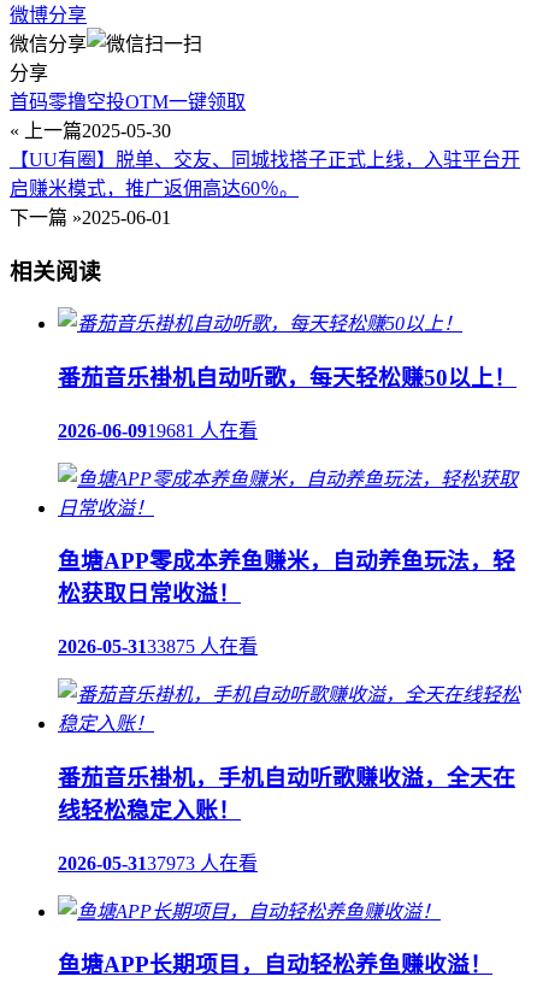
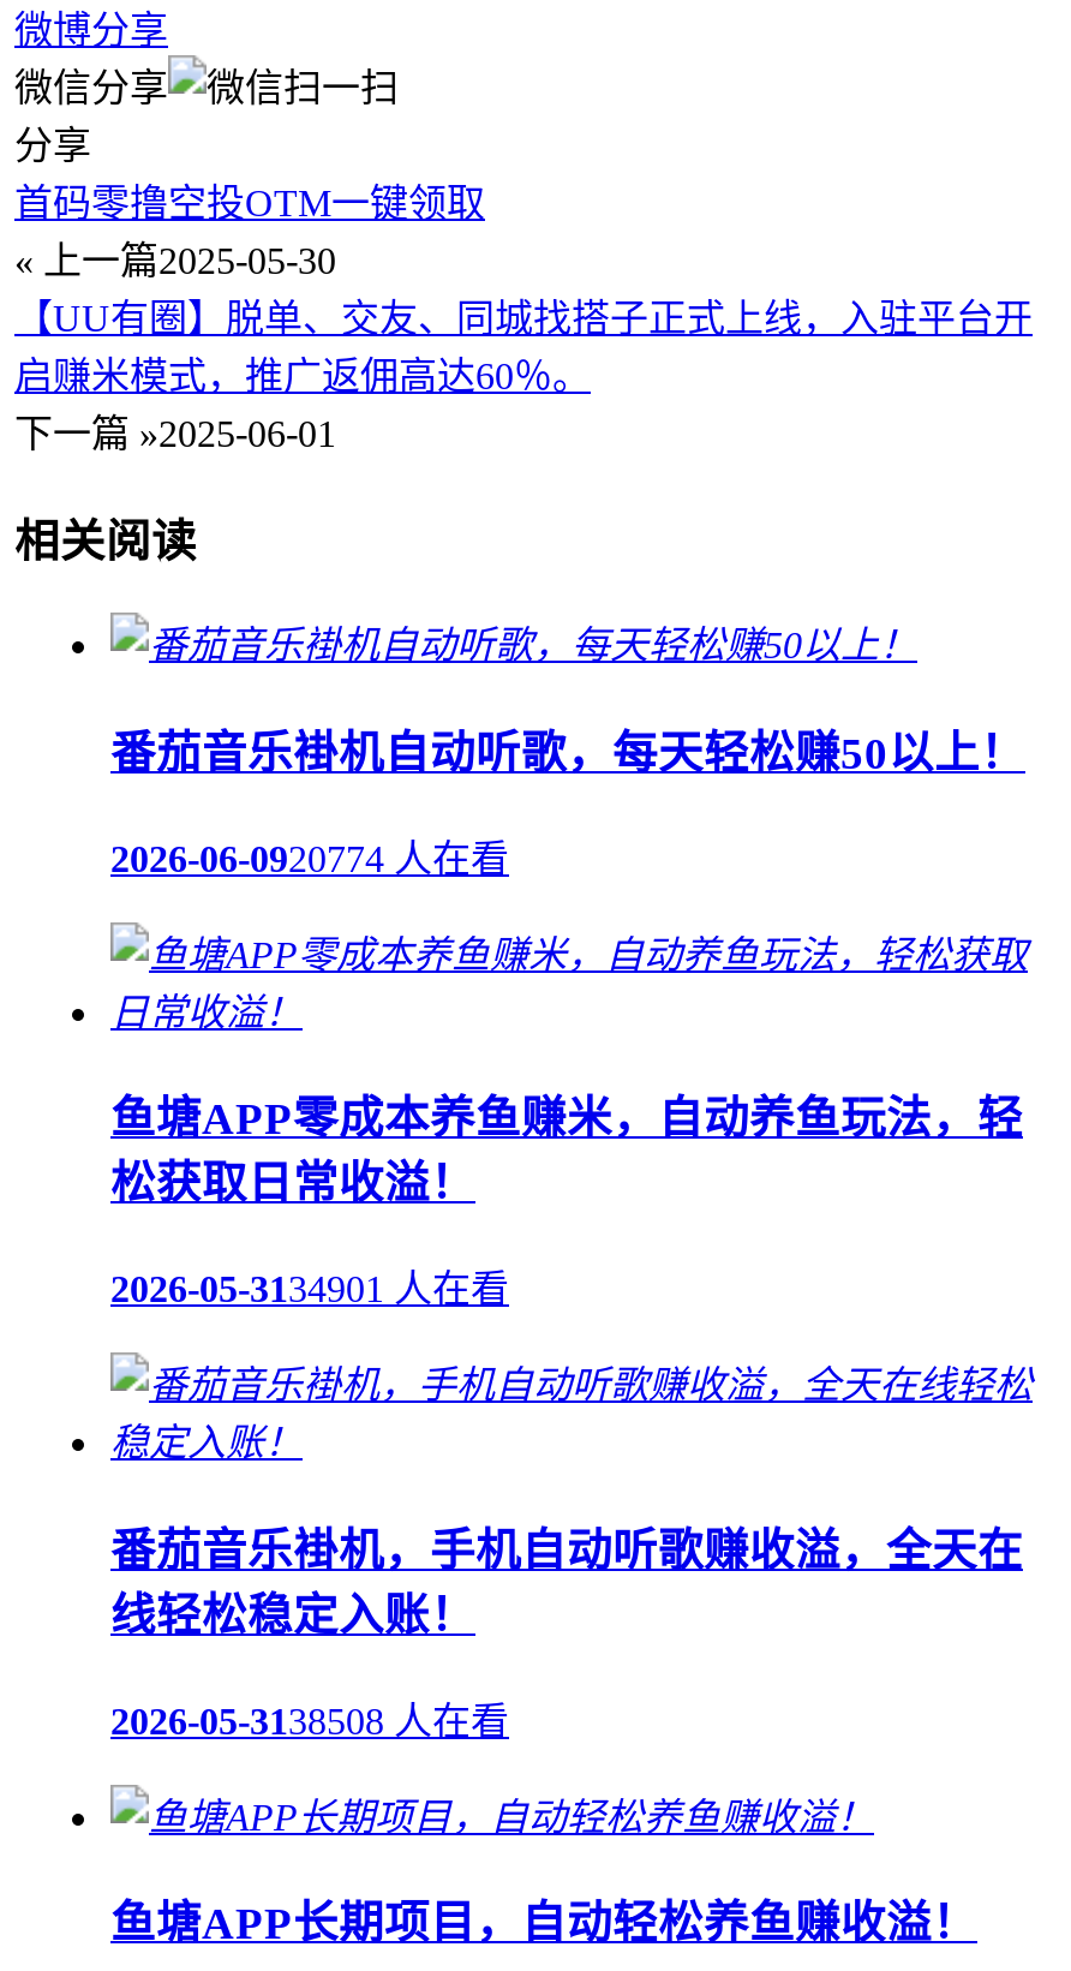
- 2026-06-0919681 人在看
+ 2026-06-0920774 人在看

- 2026-05-3133875 人在看
+ 2026-05-3134901 人在看

- 2026-05-31 37973 人在看
+ 2026-05-31 38508 人在看
